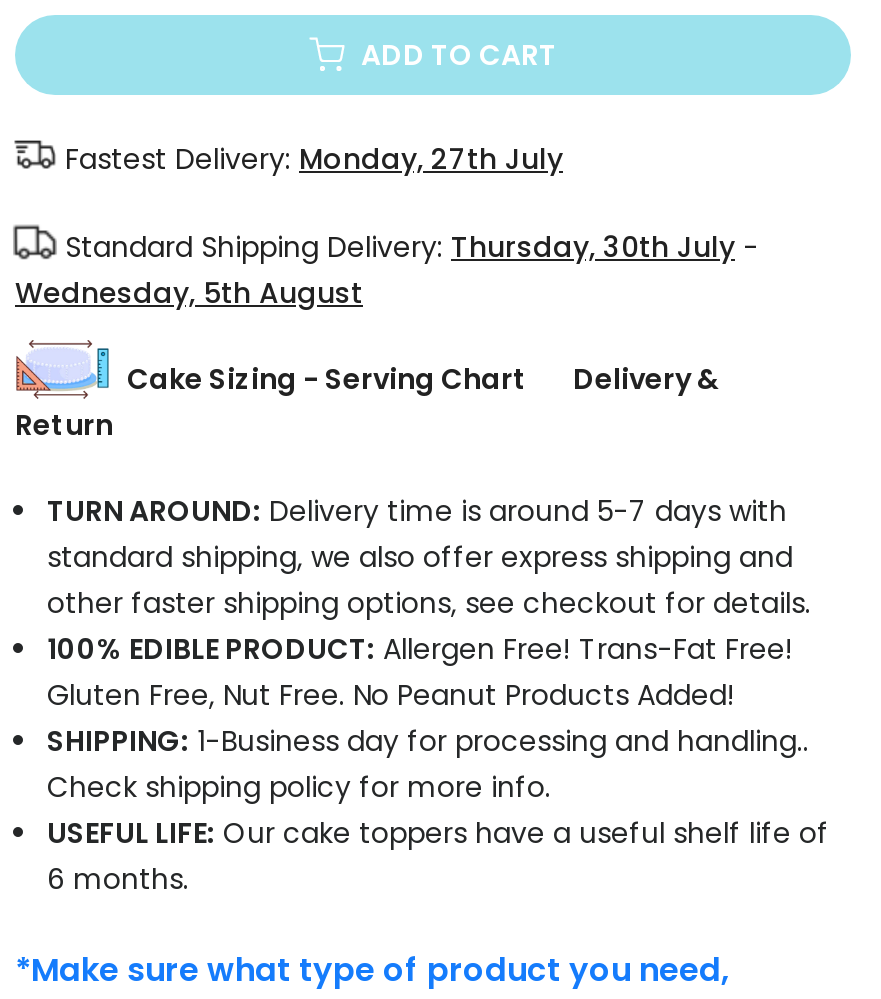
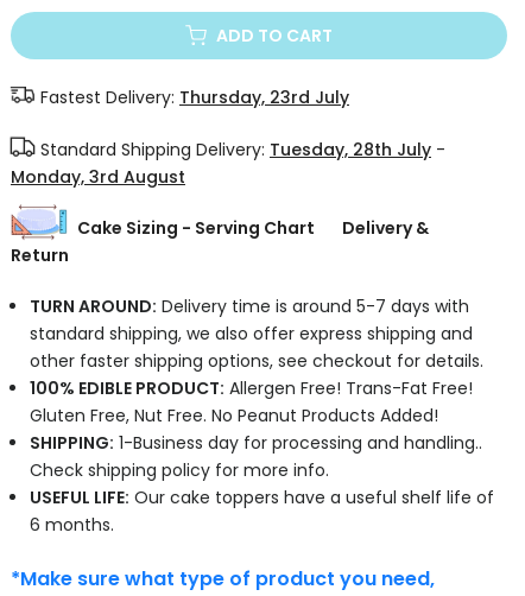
- Fastest Delivery: Monday, 27th July
+ Fastest Delivery: Thursday, 23rd July

- Standard Shipping Delivery: Thursday, 30th July -
+ Standard Shipping Delivery: Tuesday, 28th July -

- Wednesday, 5th August
+ Monday, 3rd August
